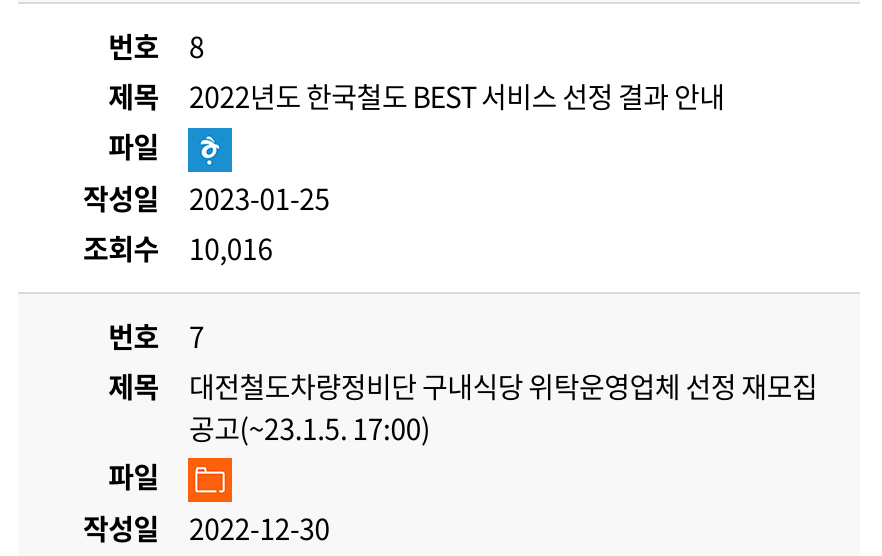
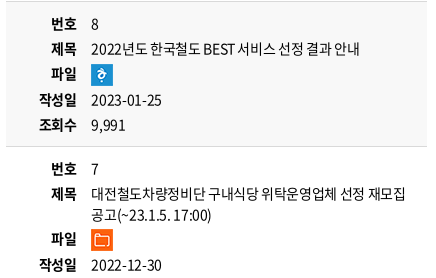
- 조회수 10,016
+ 조회수 9,991
